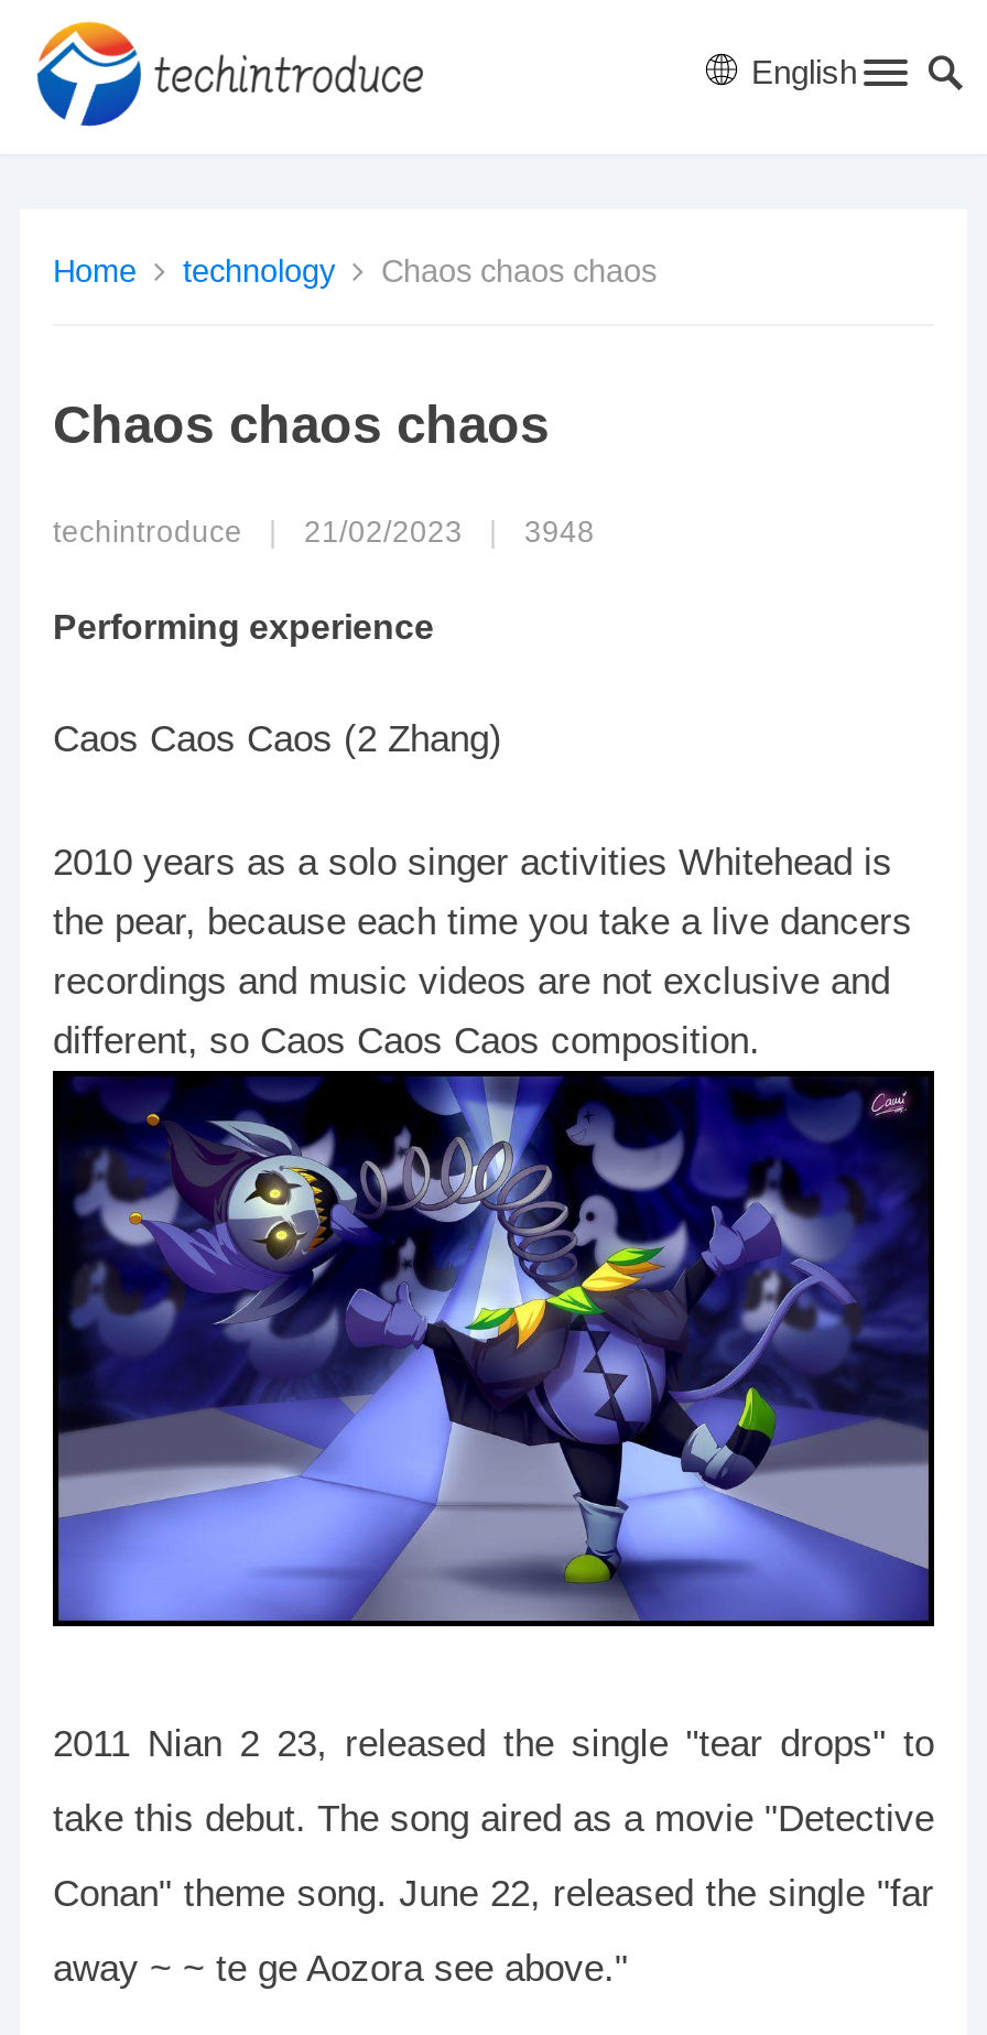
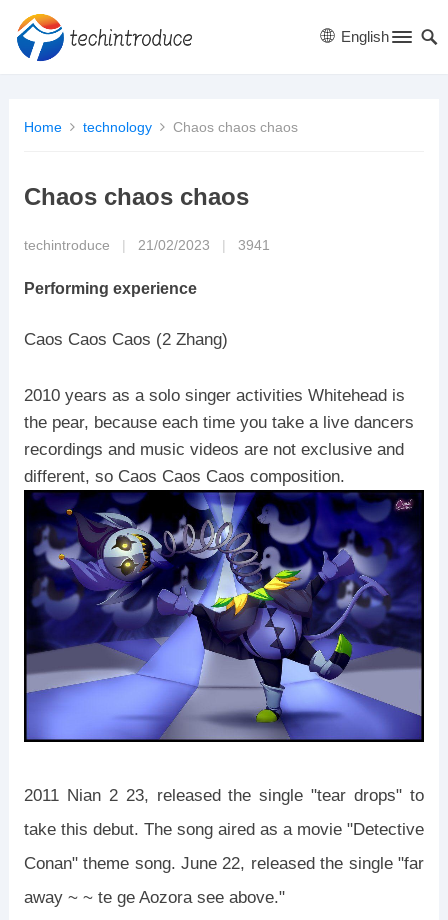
- 3948
+ 3941
